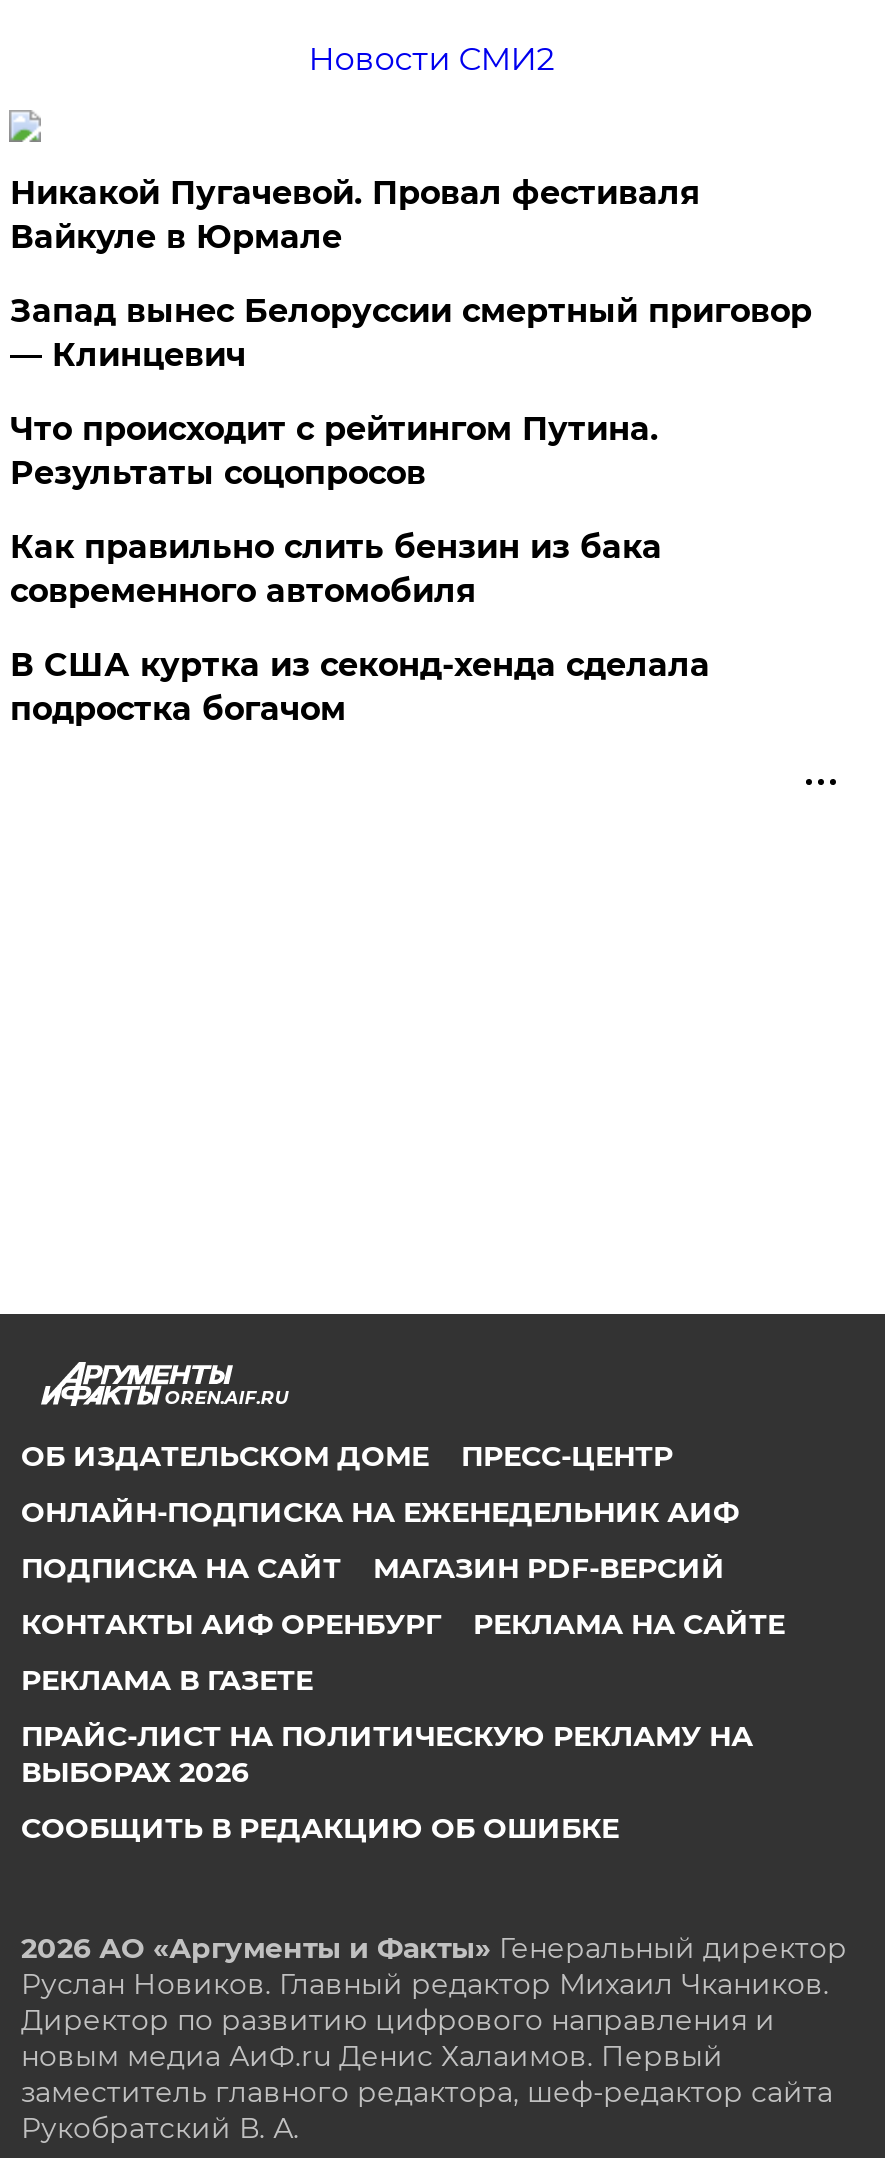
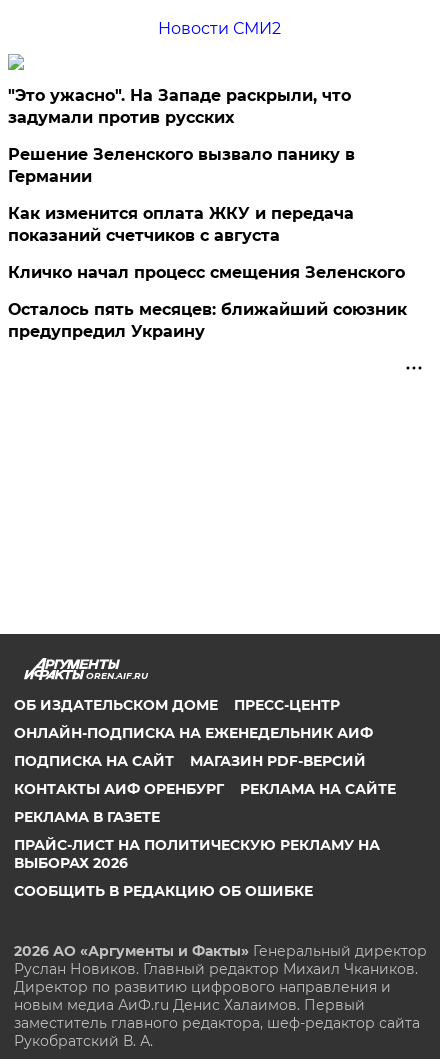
- Никакой Пугачевой. Провал фестиваля
- Вайкуле в Юрмале
+ "Это ужасно". На Западе раскрыли, что
+ задумали против русских

- Запад вынес Белоруссии смертный приговор
- — Клинцевич
+ Решение Зеленского вызвало панику в
+ Германии

- Что происходит с рейтингом Путина.
- Результаты соцопросов
+ Как изменится оплата ЖКУ и передача
+ показаний счетчиков с августа

- Как правильно слить бензин из бака
- современного автомобиля
+ Кличко начал процесс смещения Зеленского

- В США куртка из секонд-хенда сделала
- подростка богачом
+ Осталось пять месяцев: ближайший союзник
+ предупредил Украину
